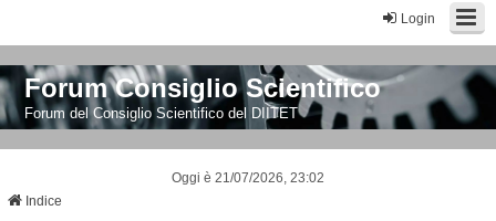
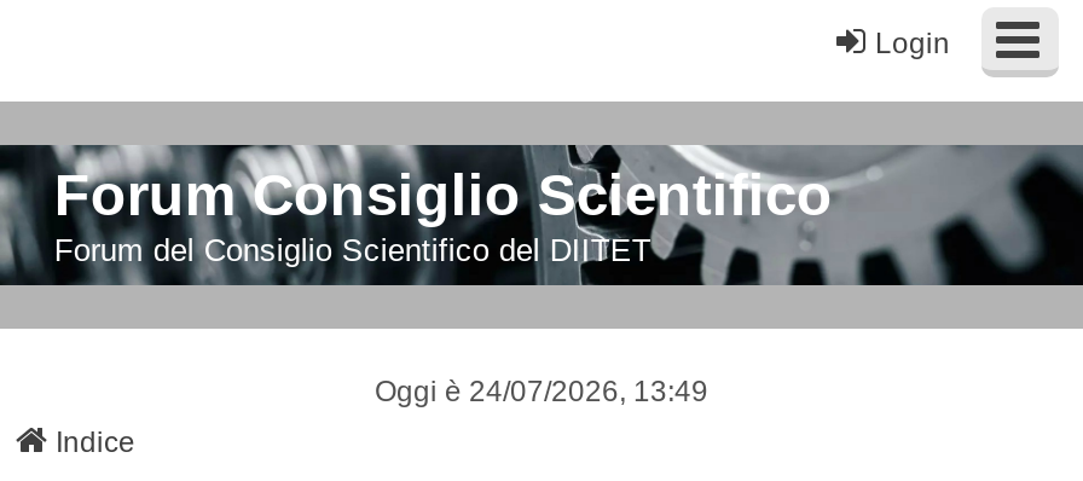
- Oggi è 21/07/2026, 23:02
+ Oggi è 24/07/2026, 13:49
